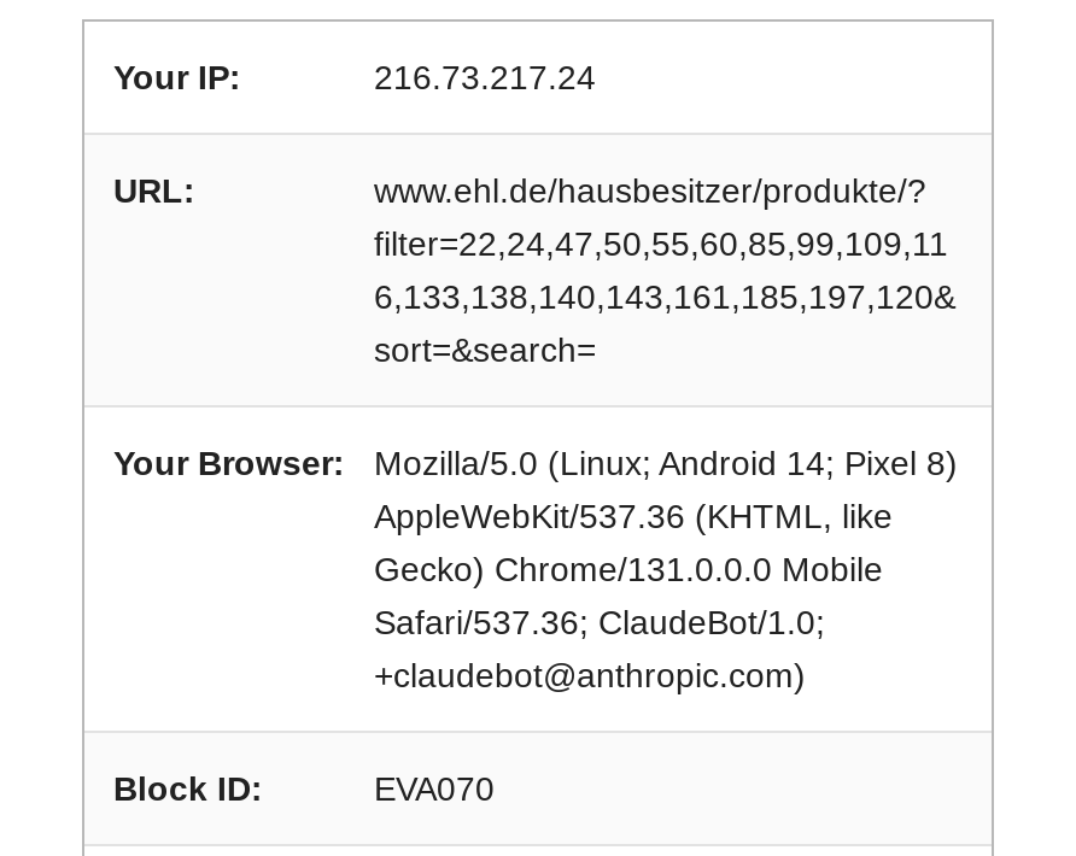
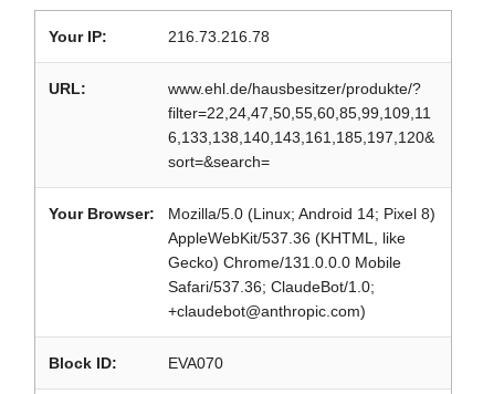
- 216.73.217.24
+ 216.73.216.78
